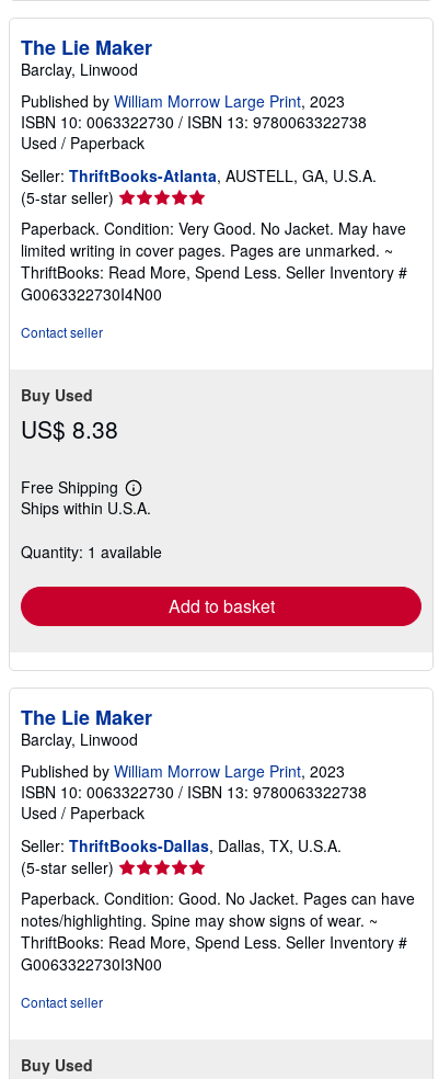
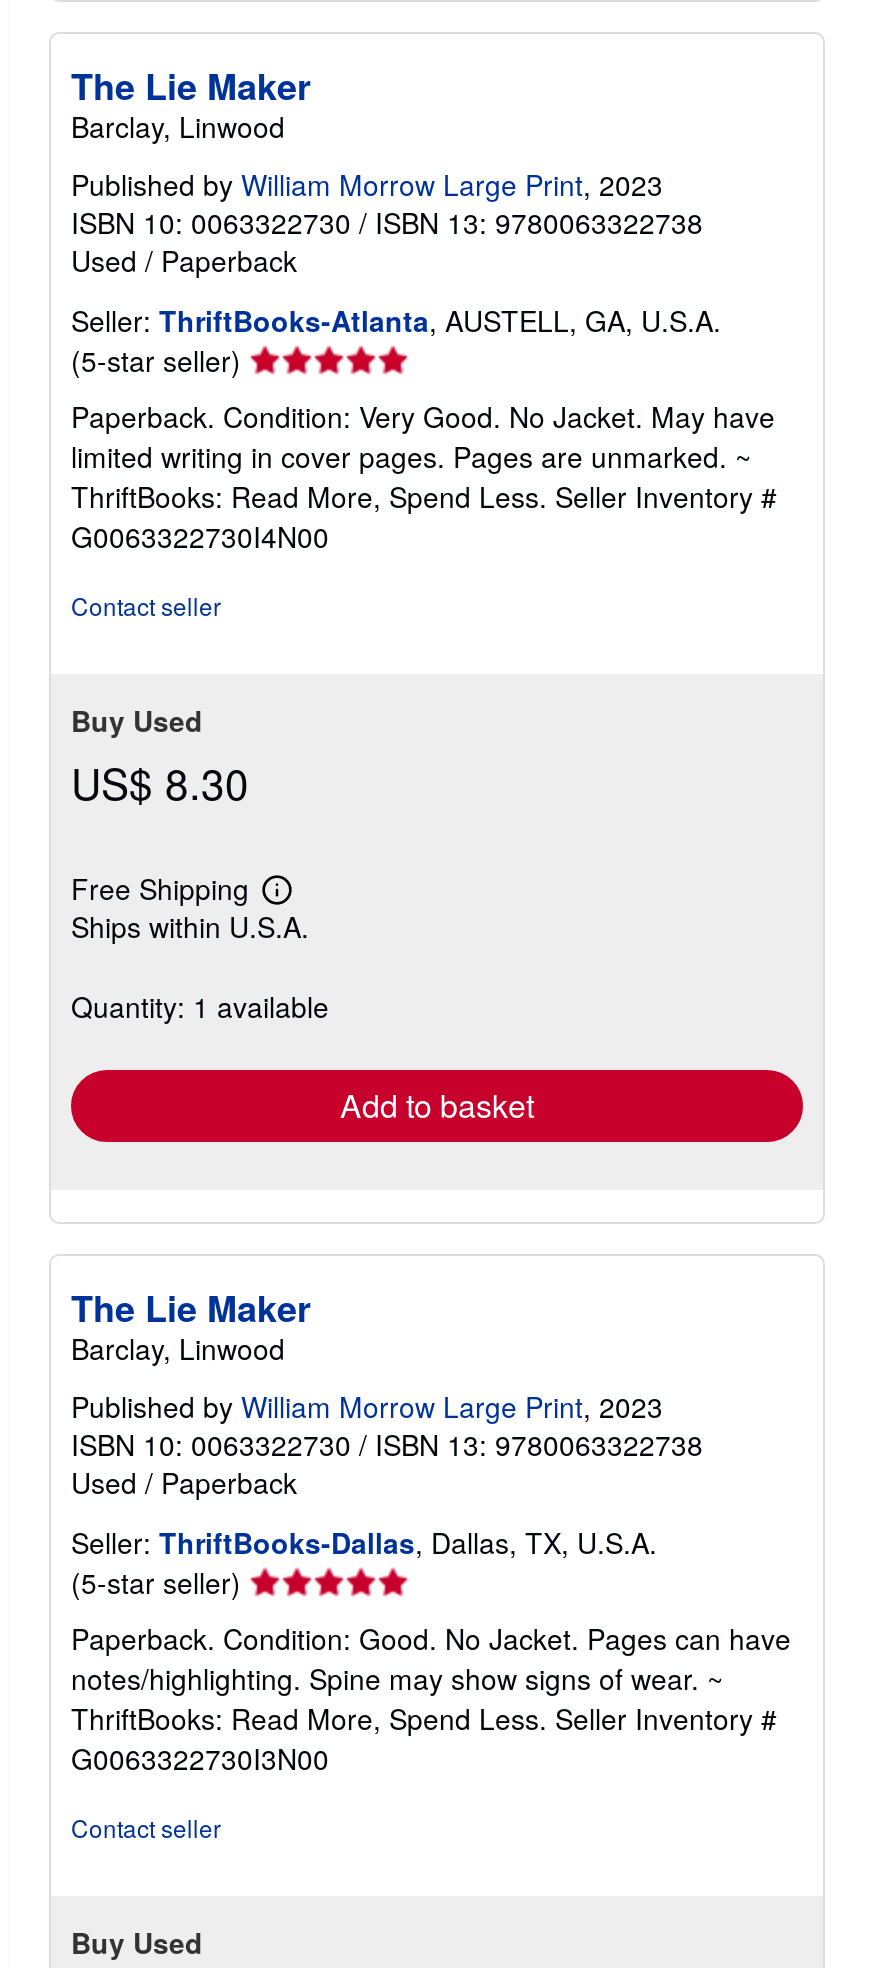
- US$ 8.38
+ US$ 8.30
